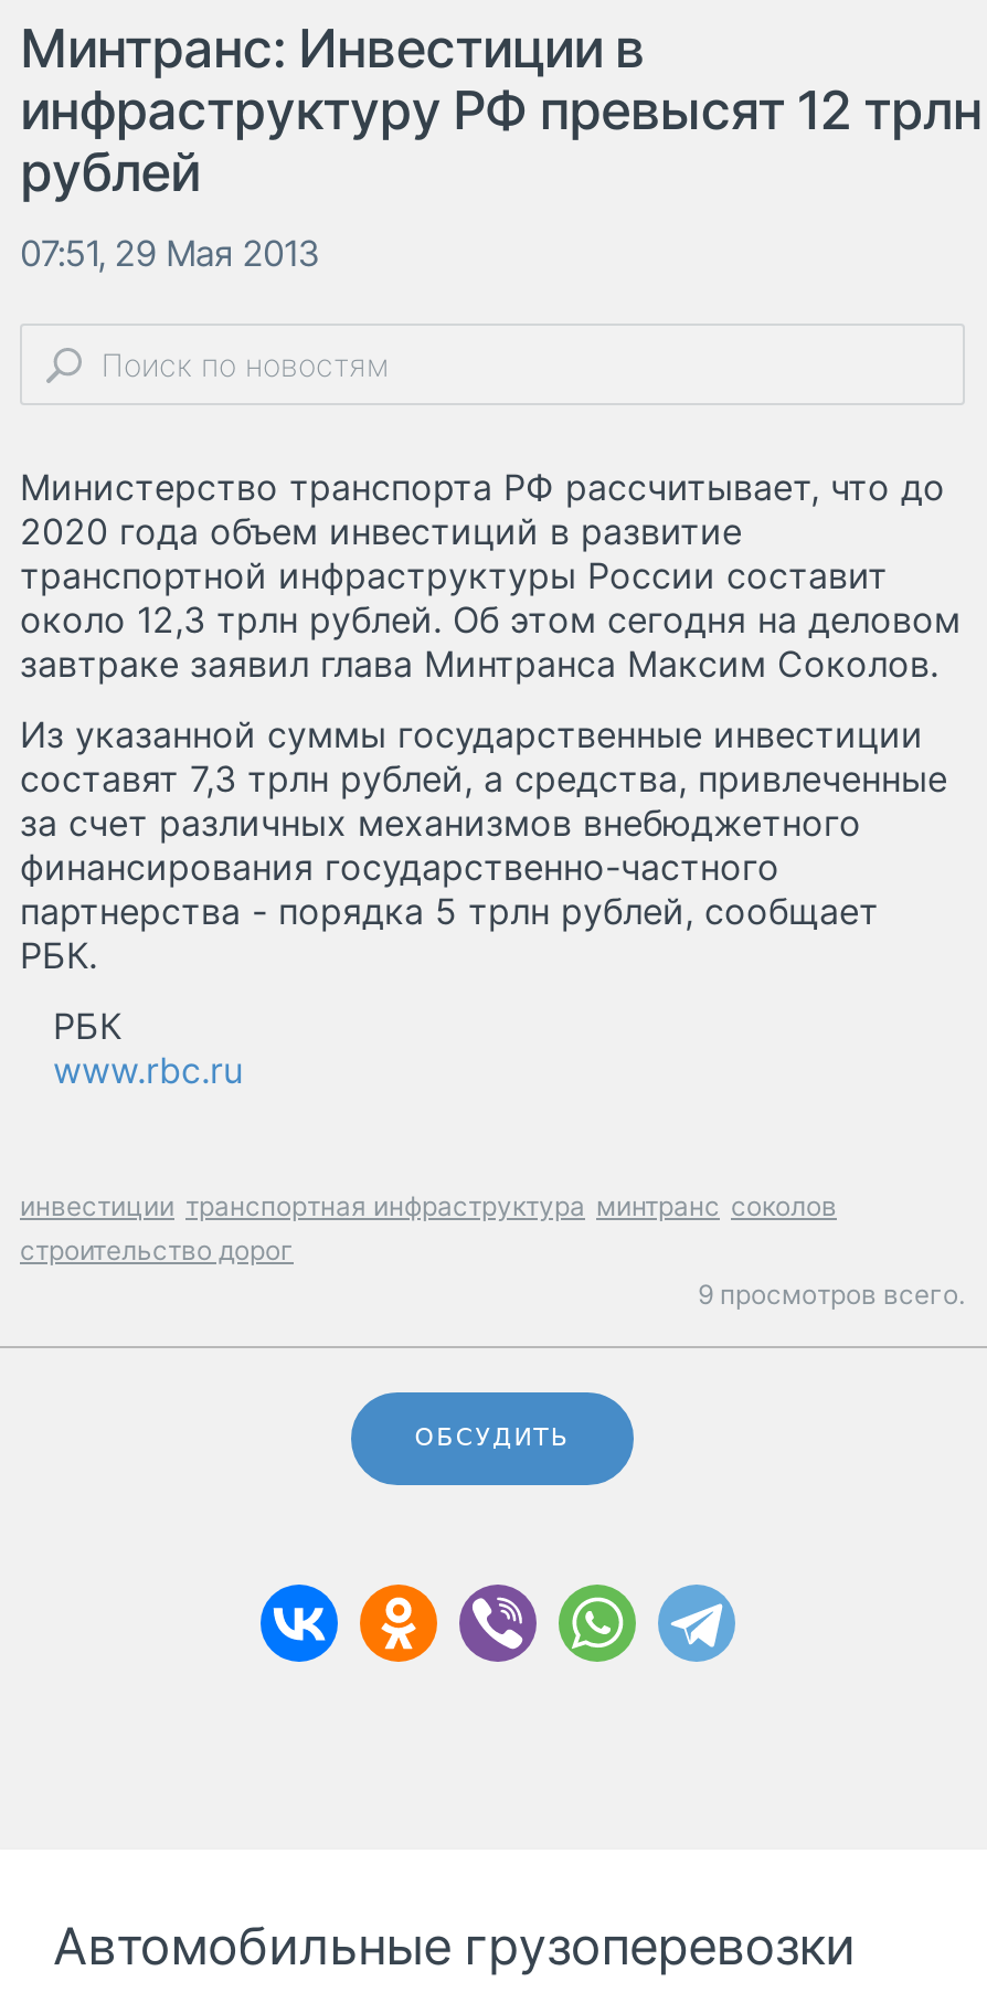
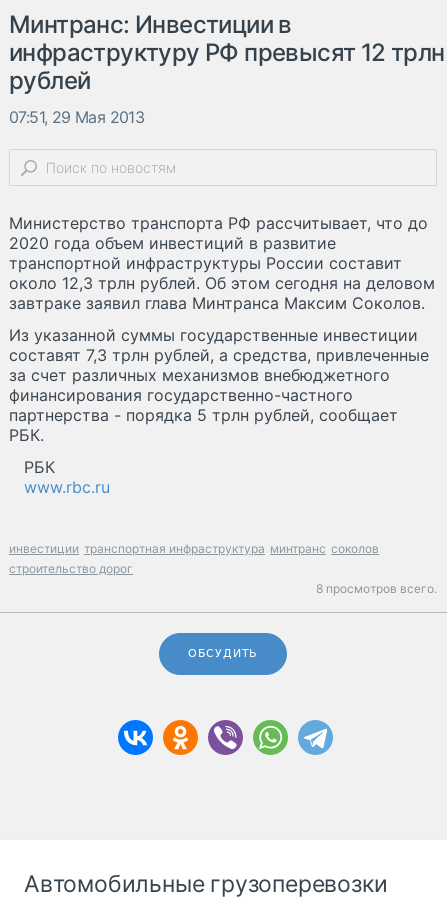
- 9 просмотров всего.
+ 8 просмотров всего.
